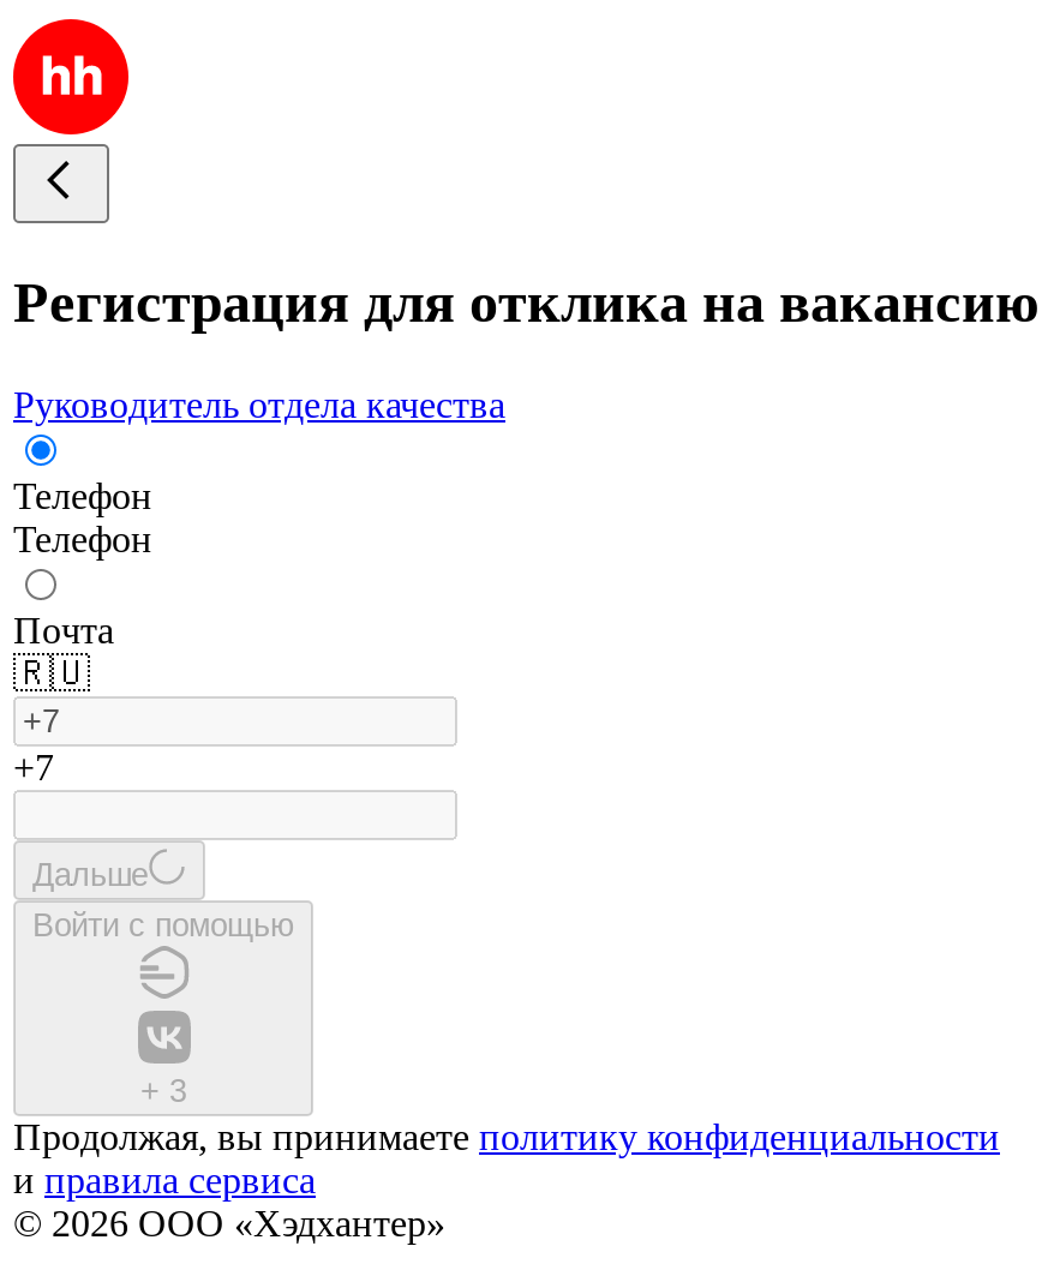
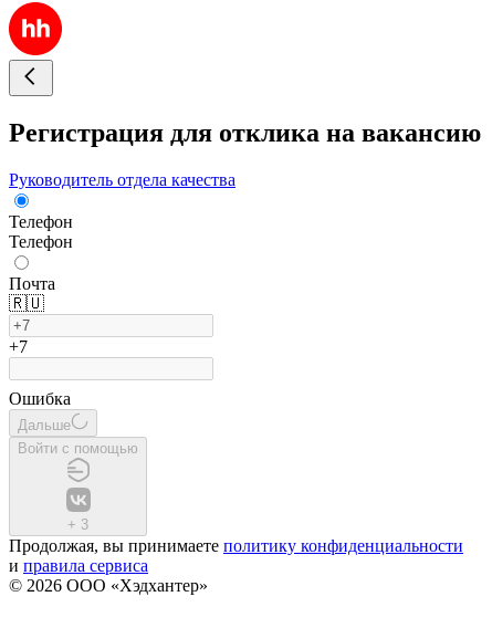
+ Ошибка
